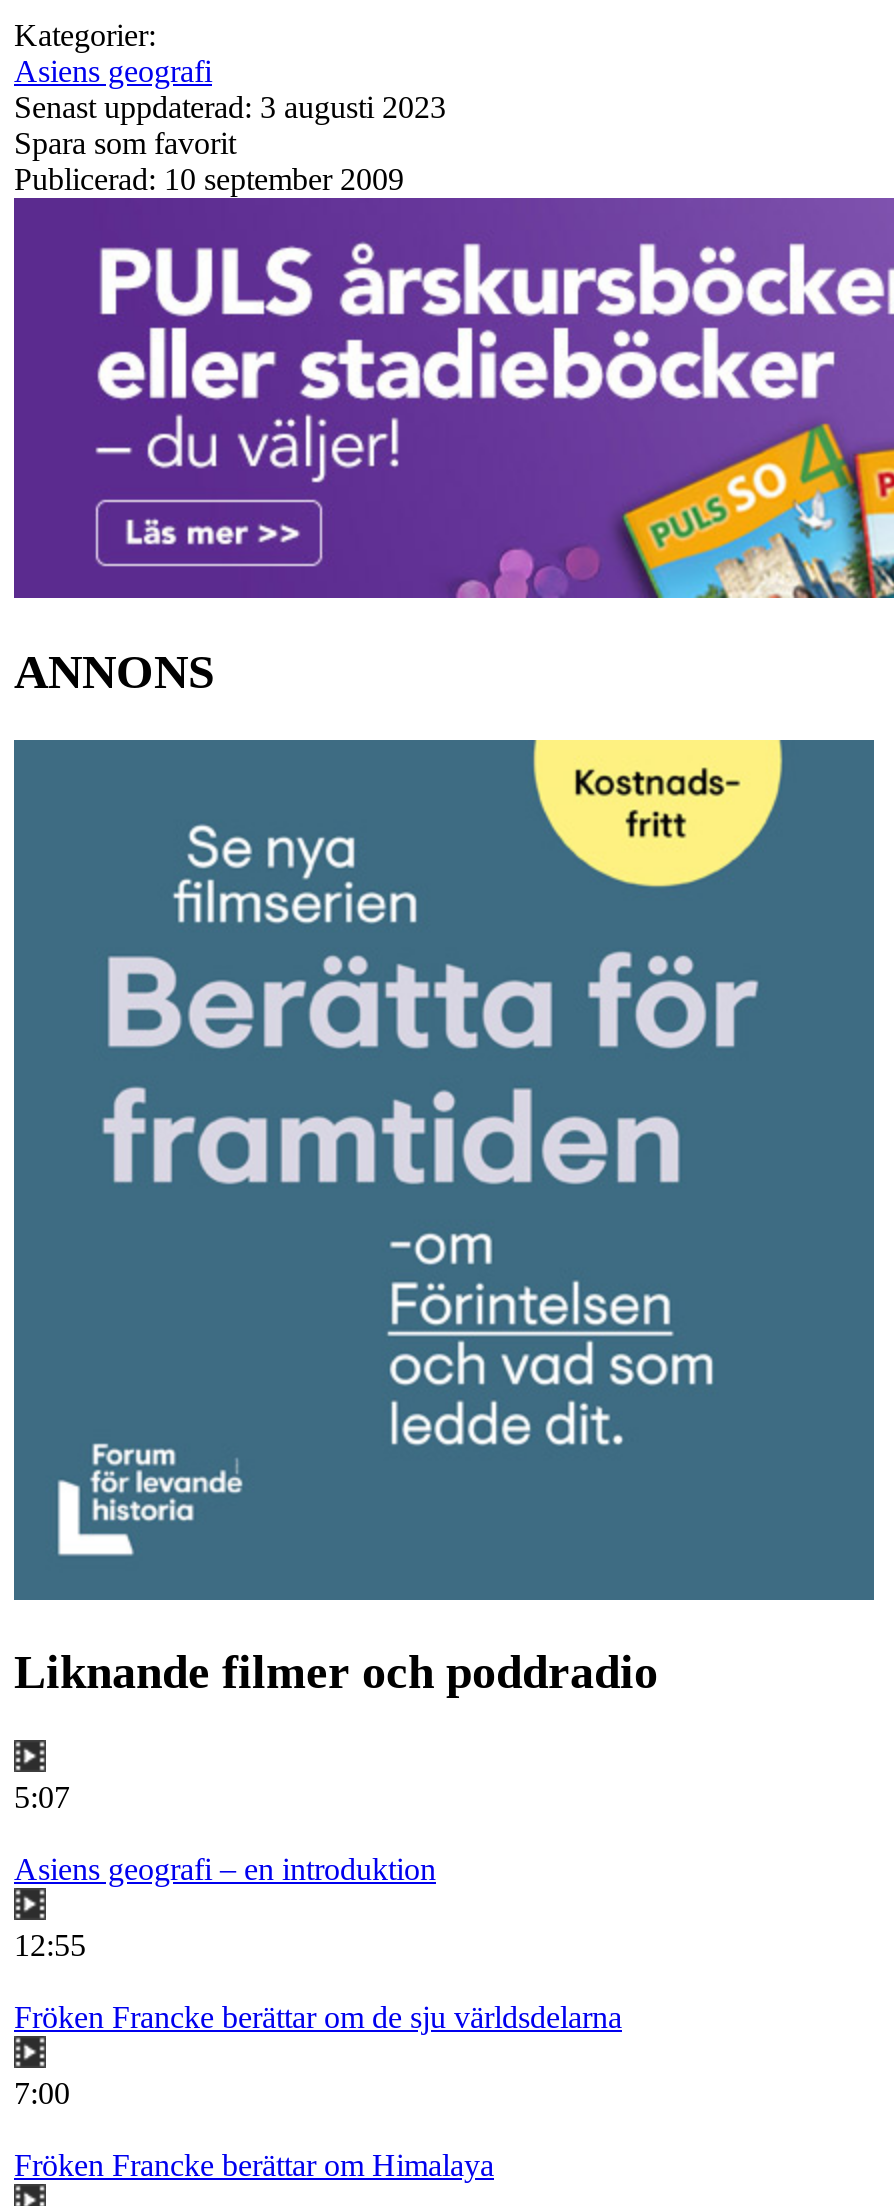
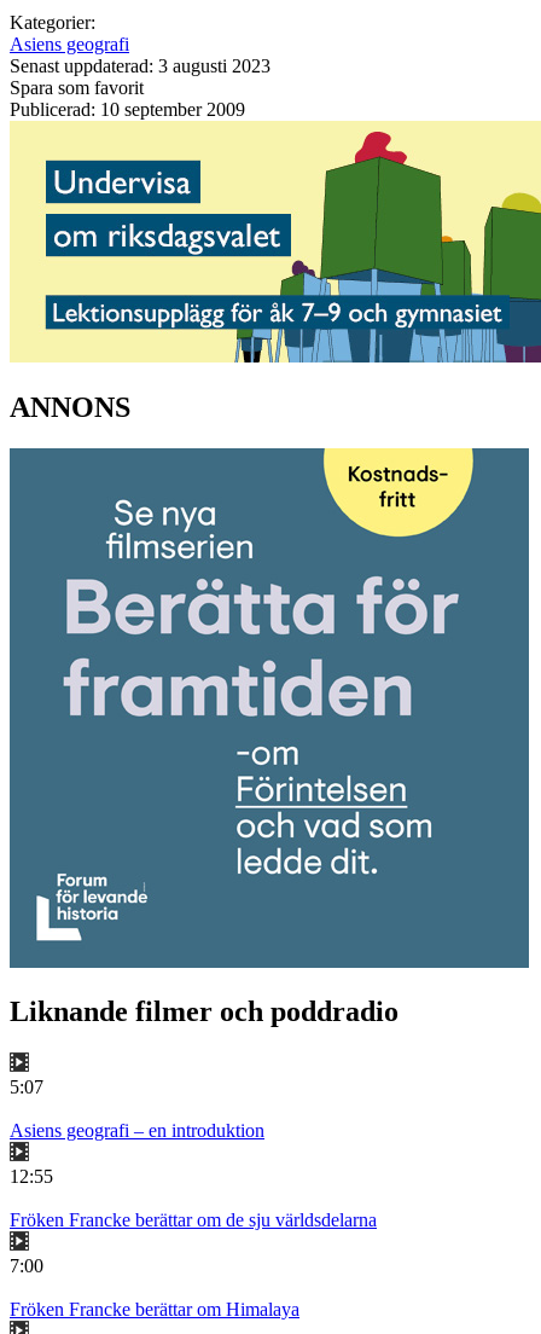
- [image]
+ [image]
